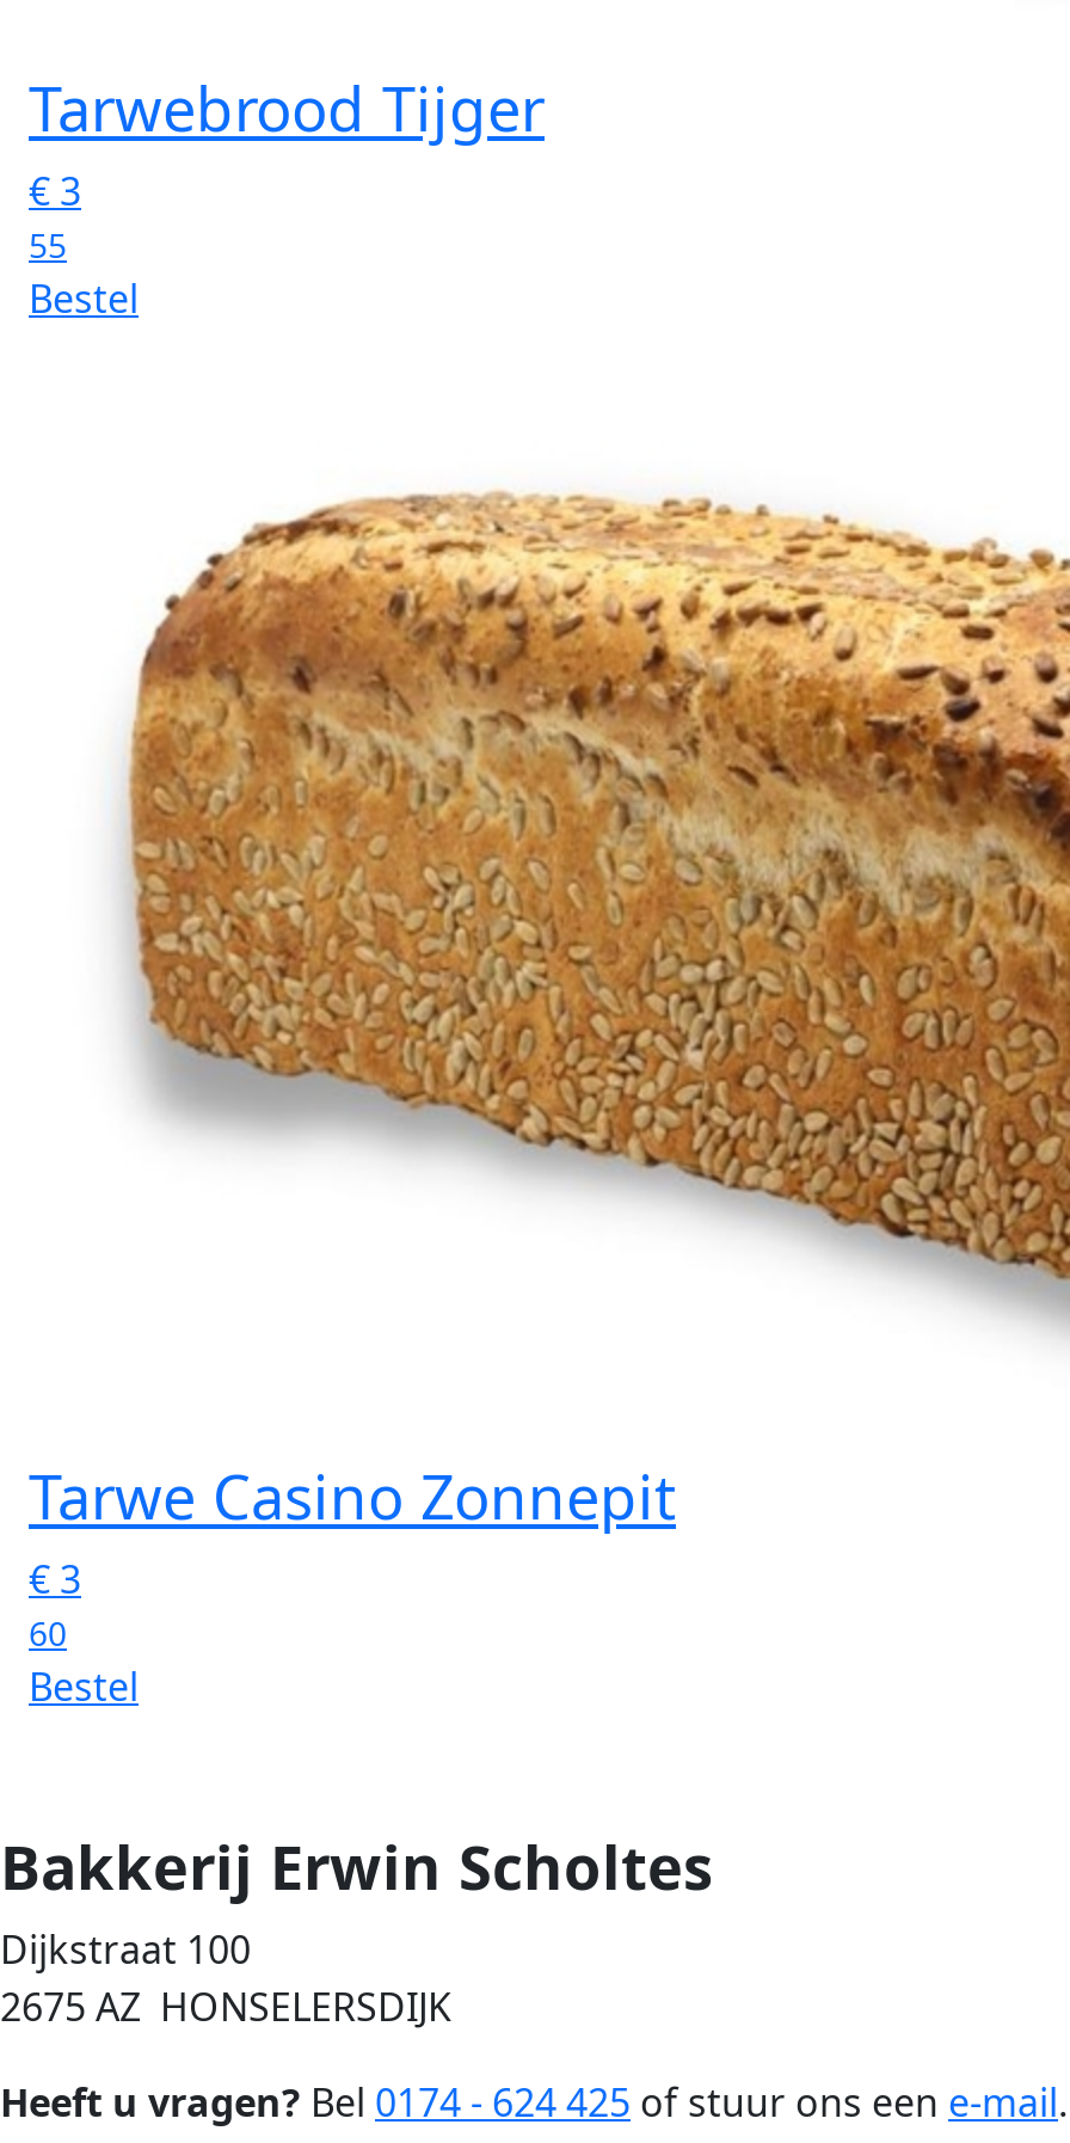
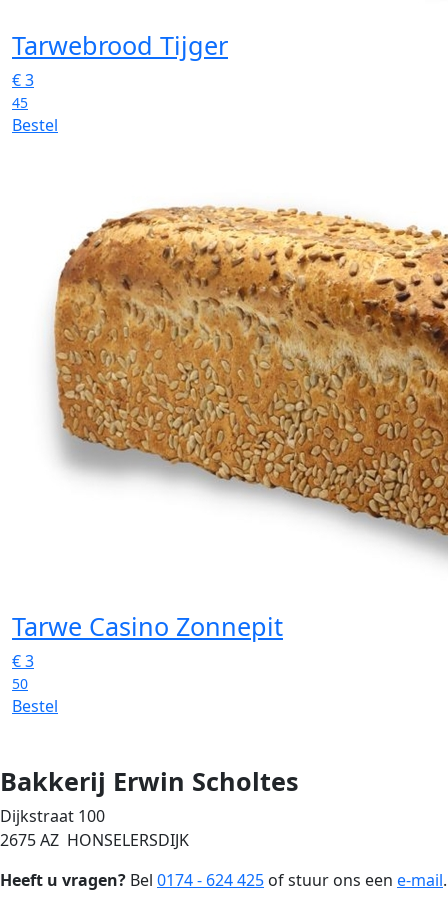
- 55
+ 45

- 60
+ 50
